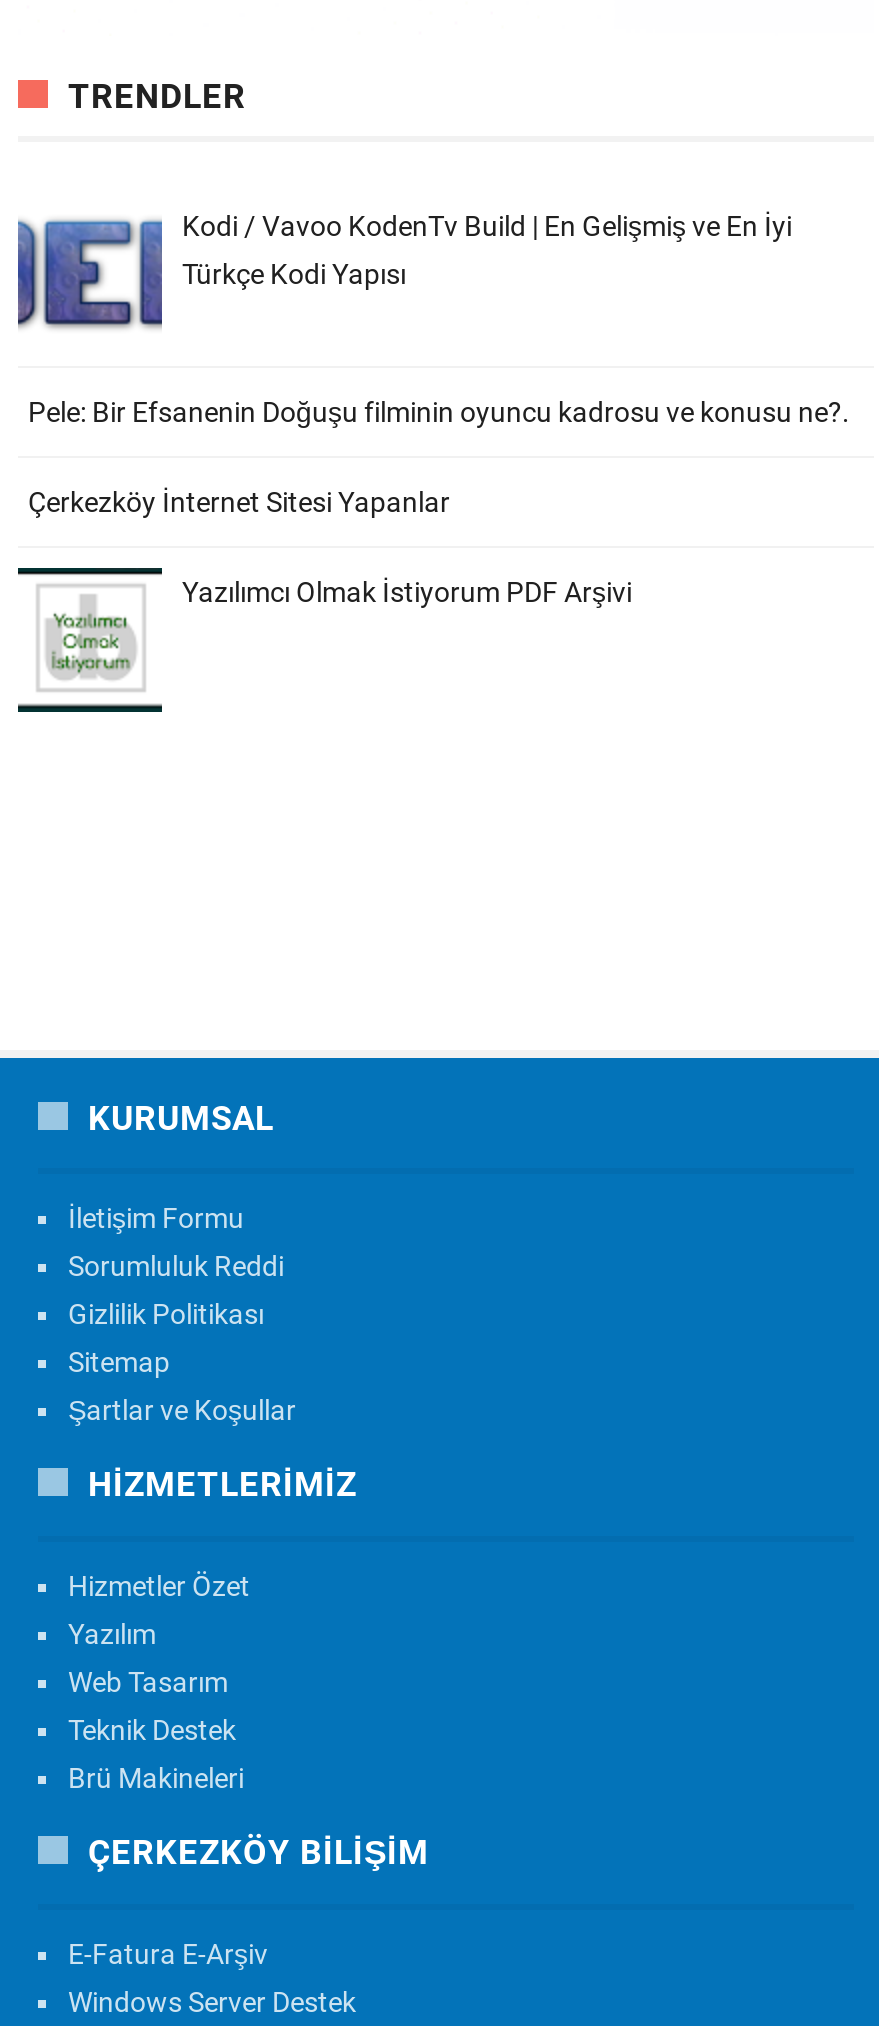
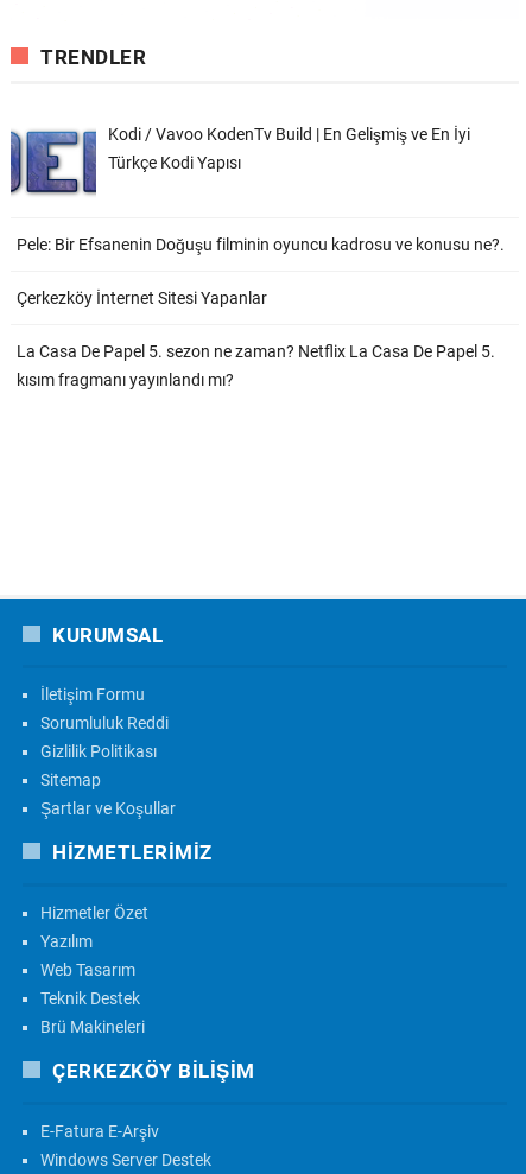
- Yazılımcı Olmak İstiyorum PDF Arşivi
+ La Casa De Papel 5. sezon ne zaman? Netflix La Casa De Papel 5.
+ kısım fragmanı yayınlandı mı?
